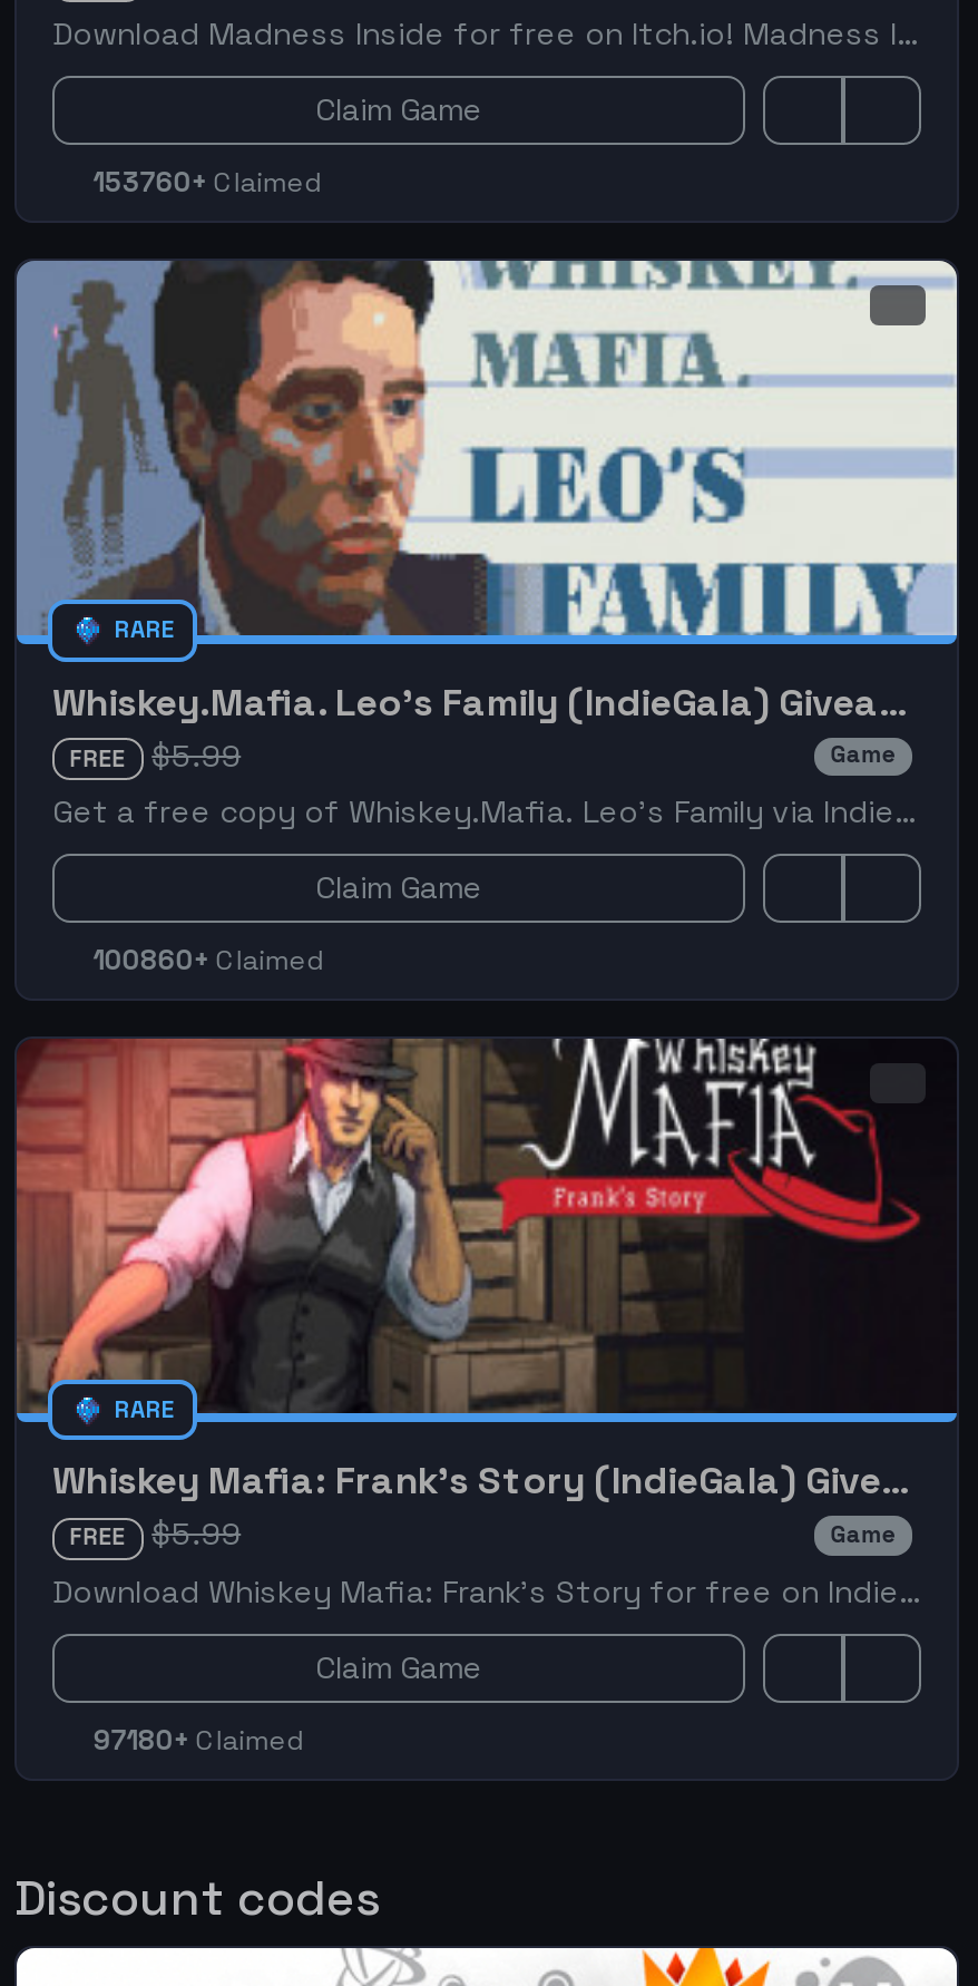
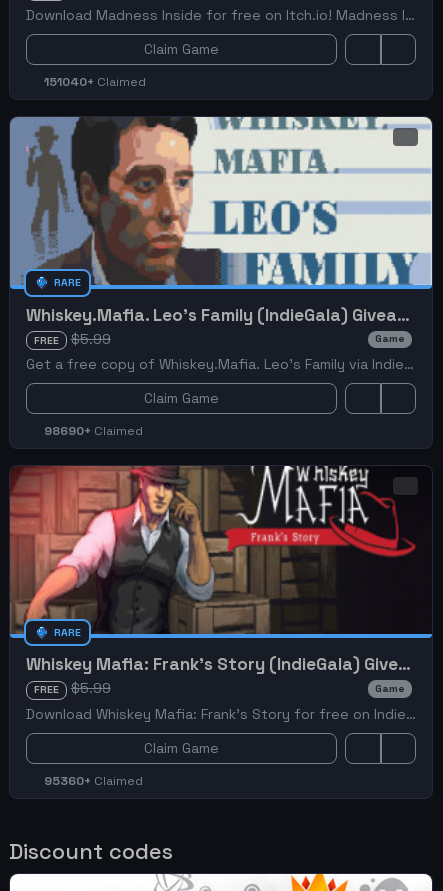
- 153760+ Claimed
+ 151040+ Claimed

- 100860+ Claimed
+ 98690+ Claimed

- 97180+ Claimed
+ 95360+ Claimed
